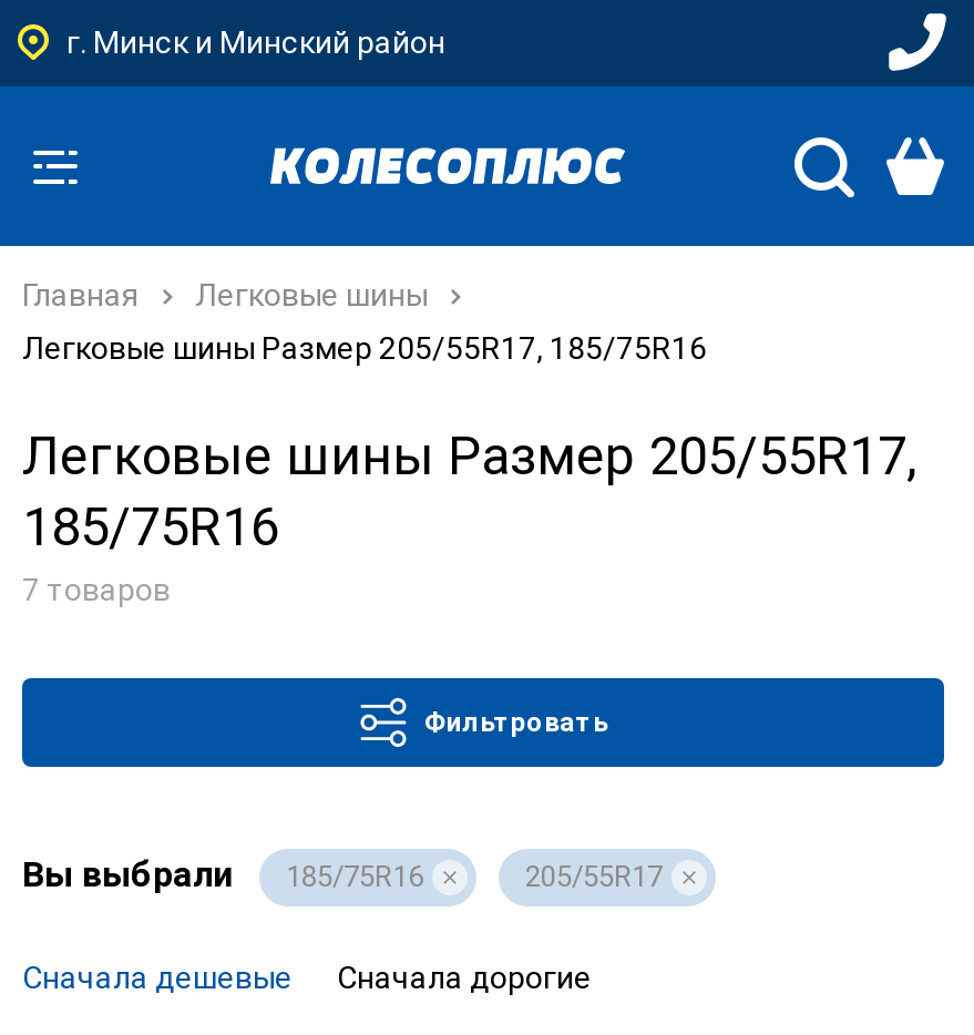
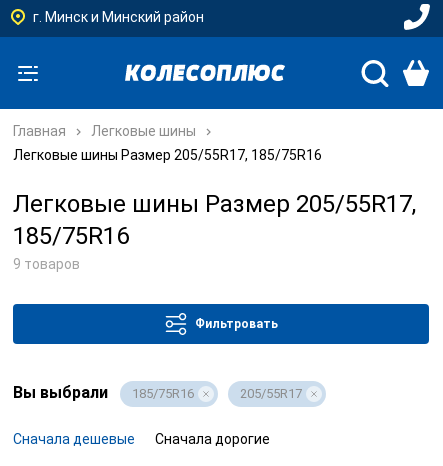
- 7 товаров
+ 9 товаров
